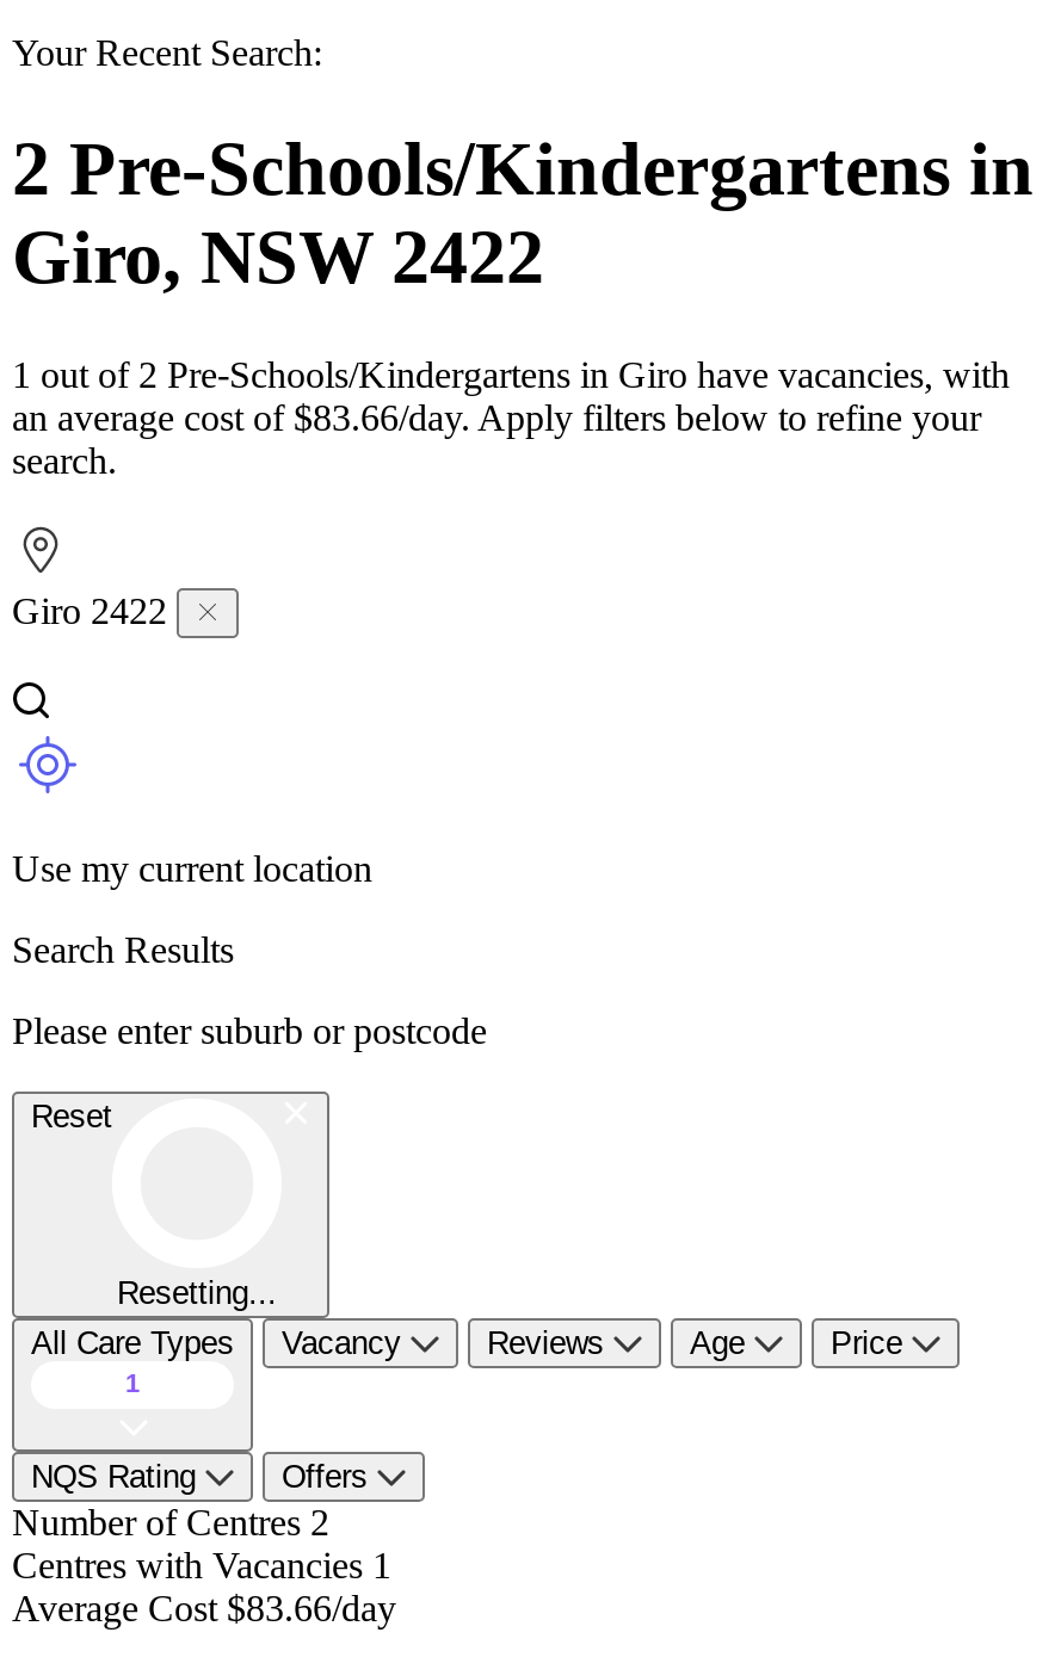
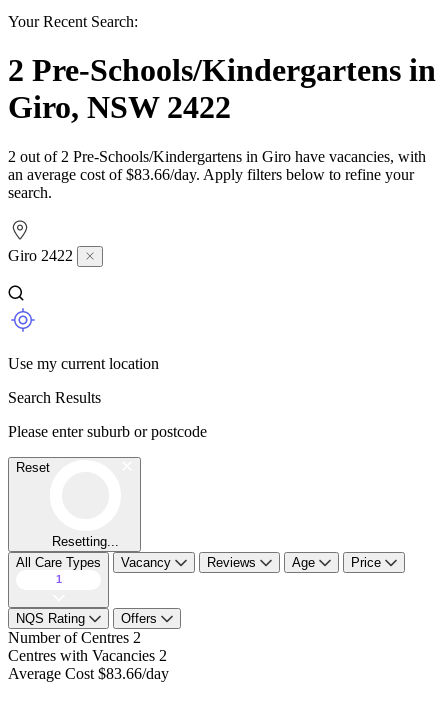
- 1 out of 2 Pre-Schools/Kindergartens in Giro have vacancies, with
+ 2 out of 2 Pre-Schools/Kindergartens in Giro have vacancies, with

- Centres with Vacancies 1
+ Centres with Vacancies 2
